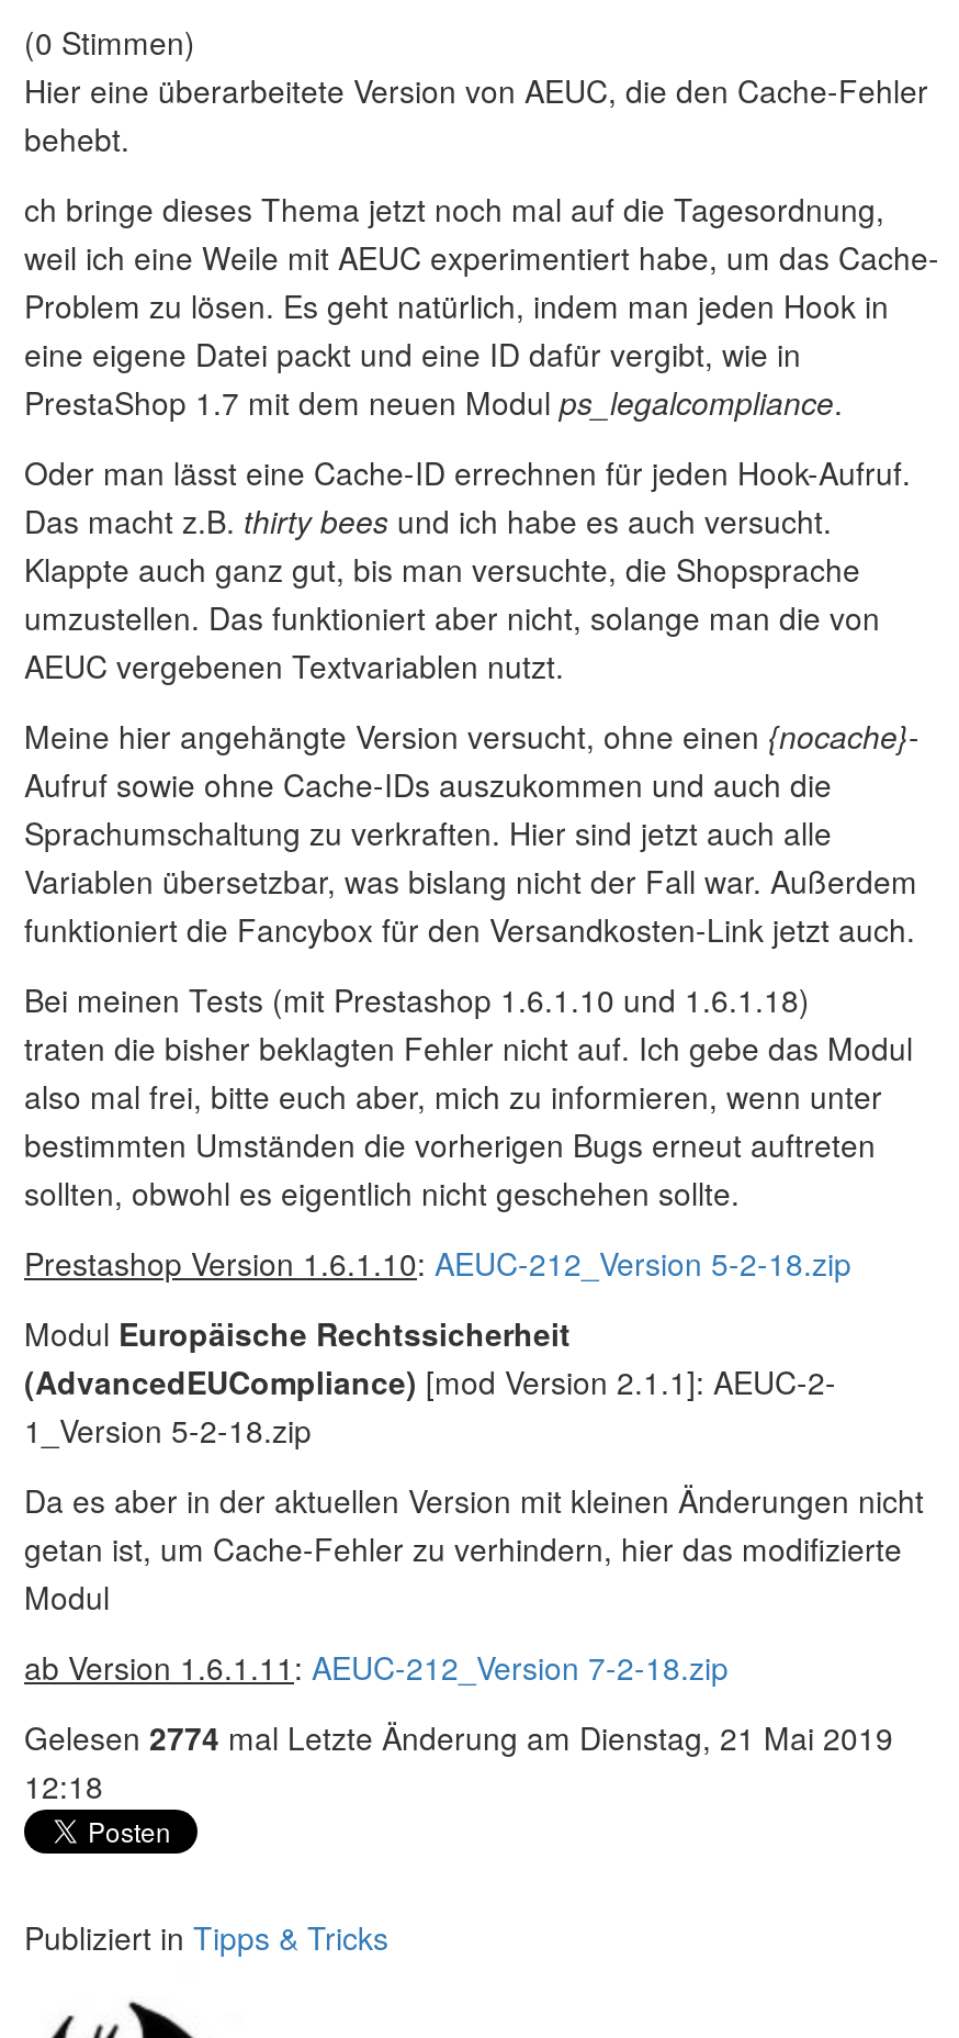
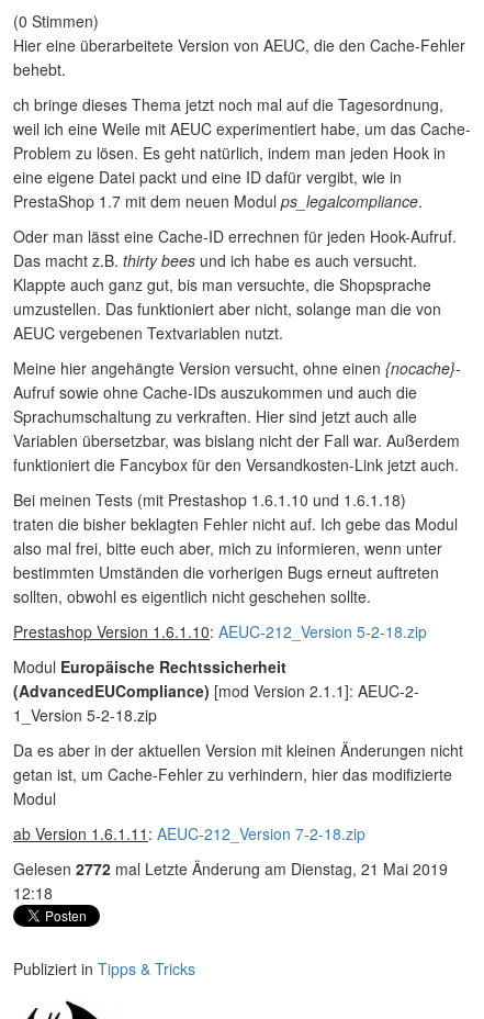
- Gelesen 2774 mal Letzte Änderung am Dienstag, 21 Mai 2019
+ Gelesen 2772 mal Letzte Änderung am Dienstag, 21 Mai 2019
